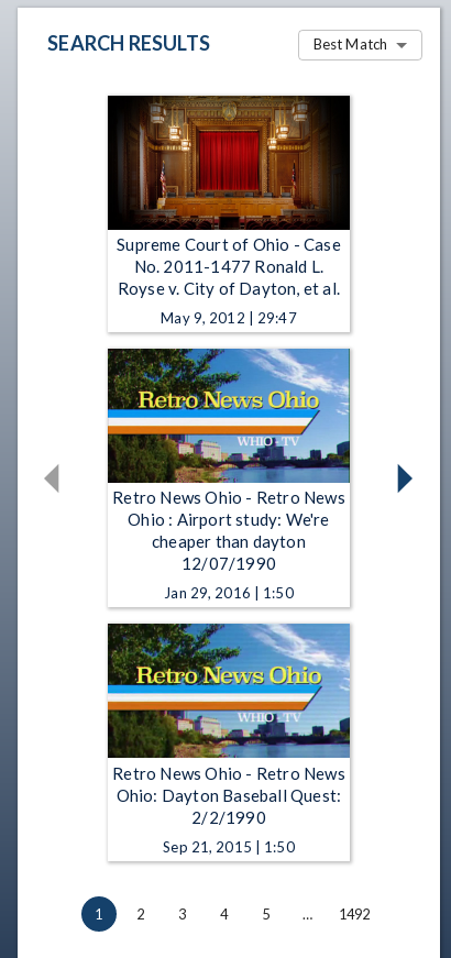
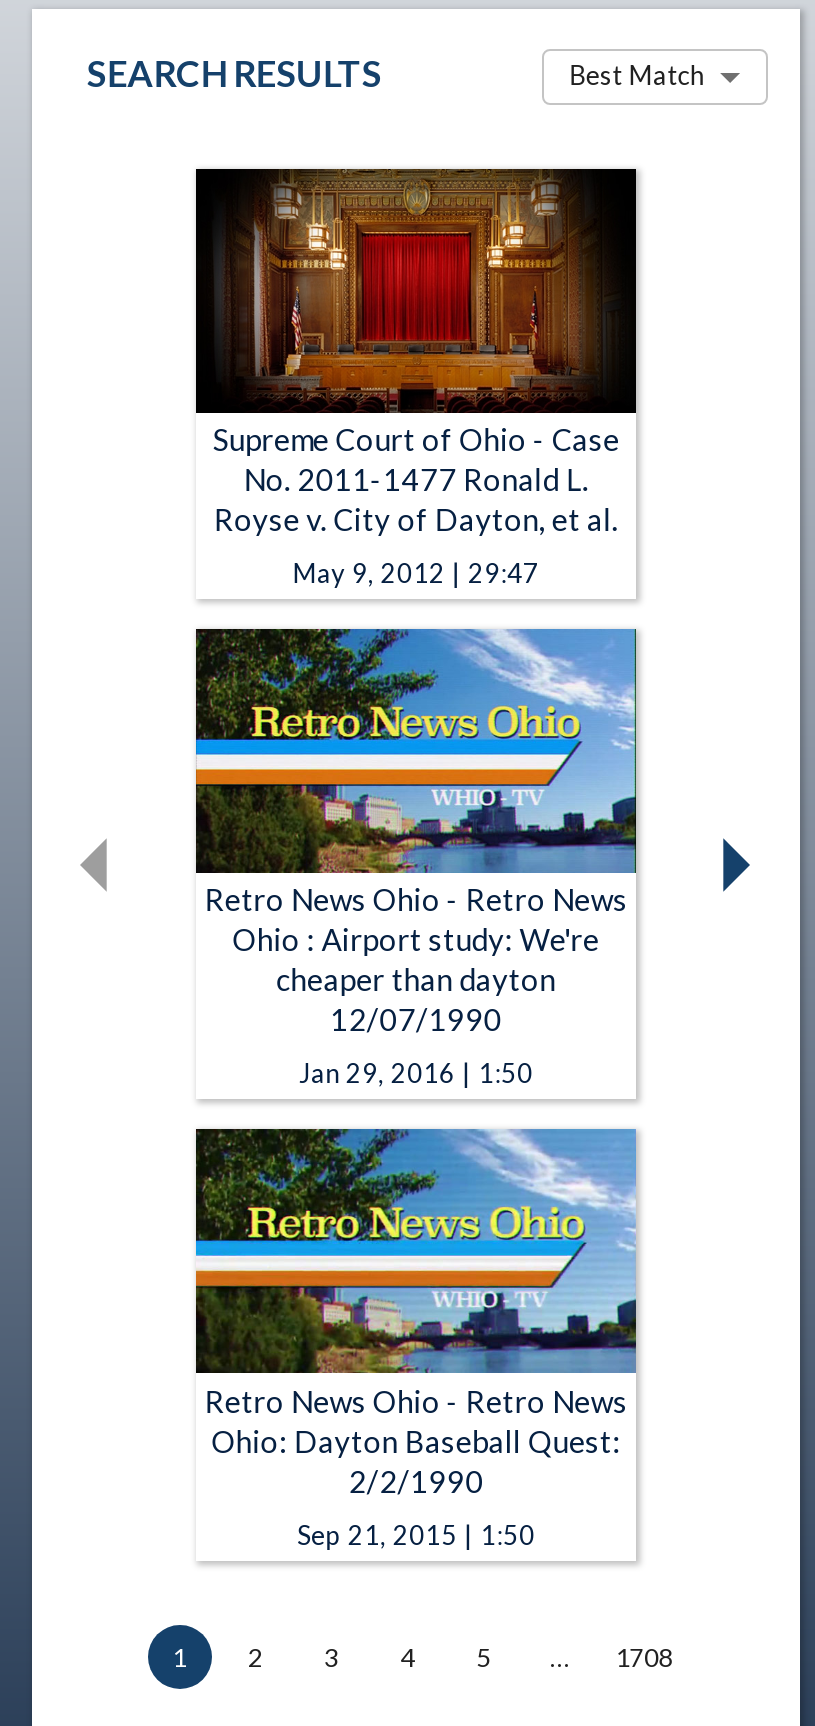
- 1492
+ 1708
